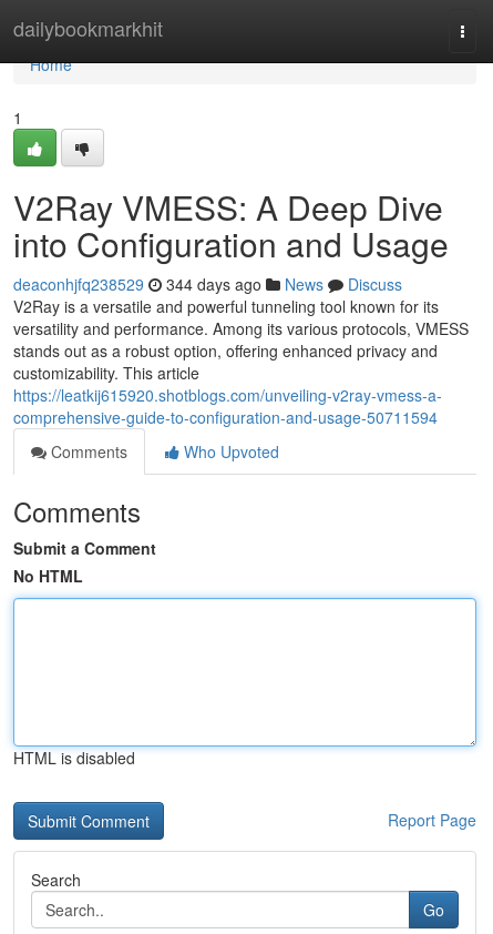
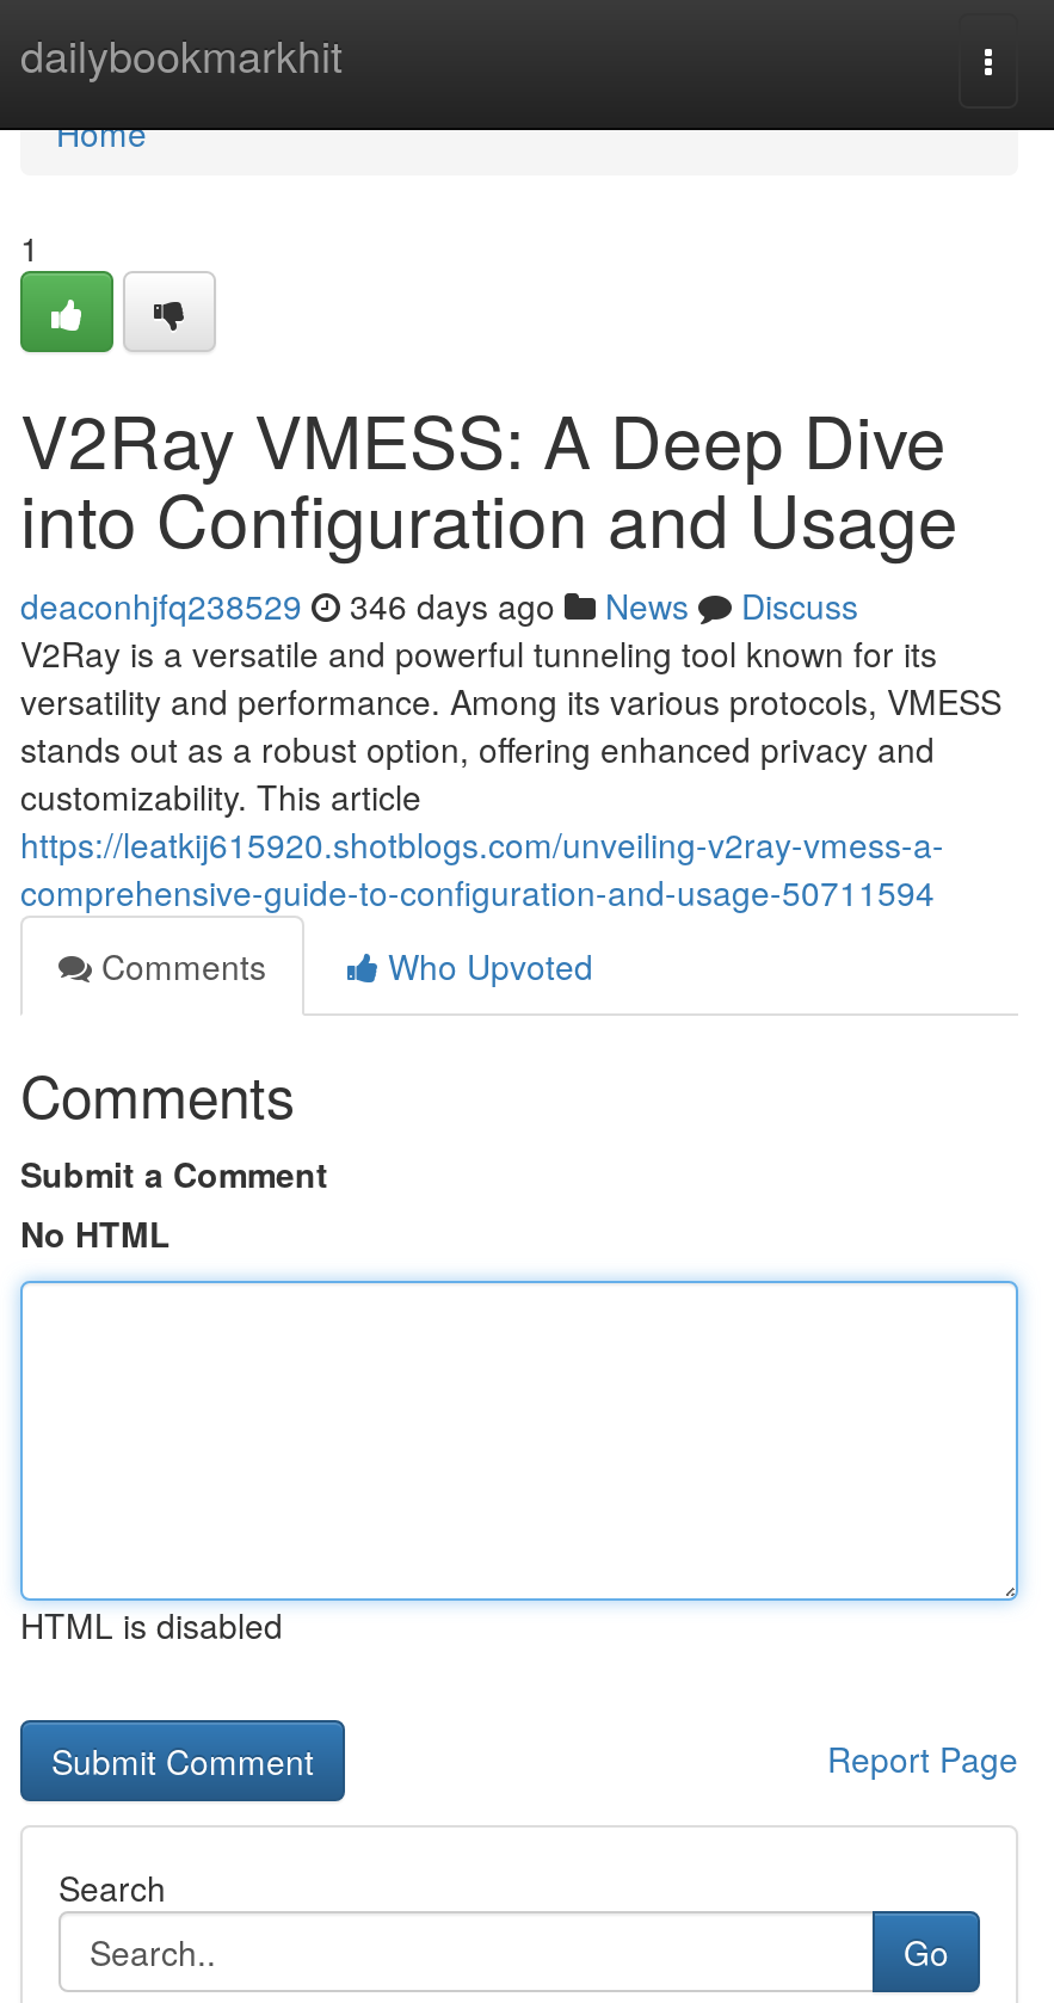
- deaconhjfq238529 344 days ago News Discuss
+ deaconhjfq238529 346 days ago News Discuss
